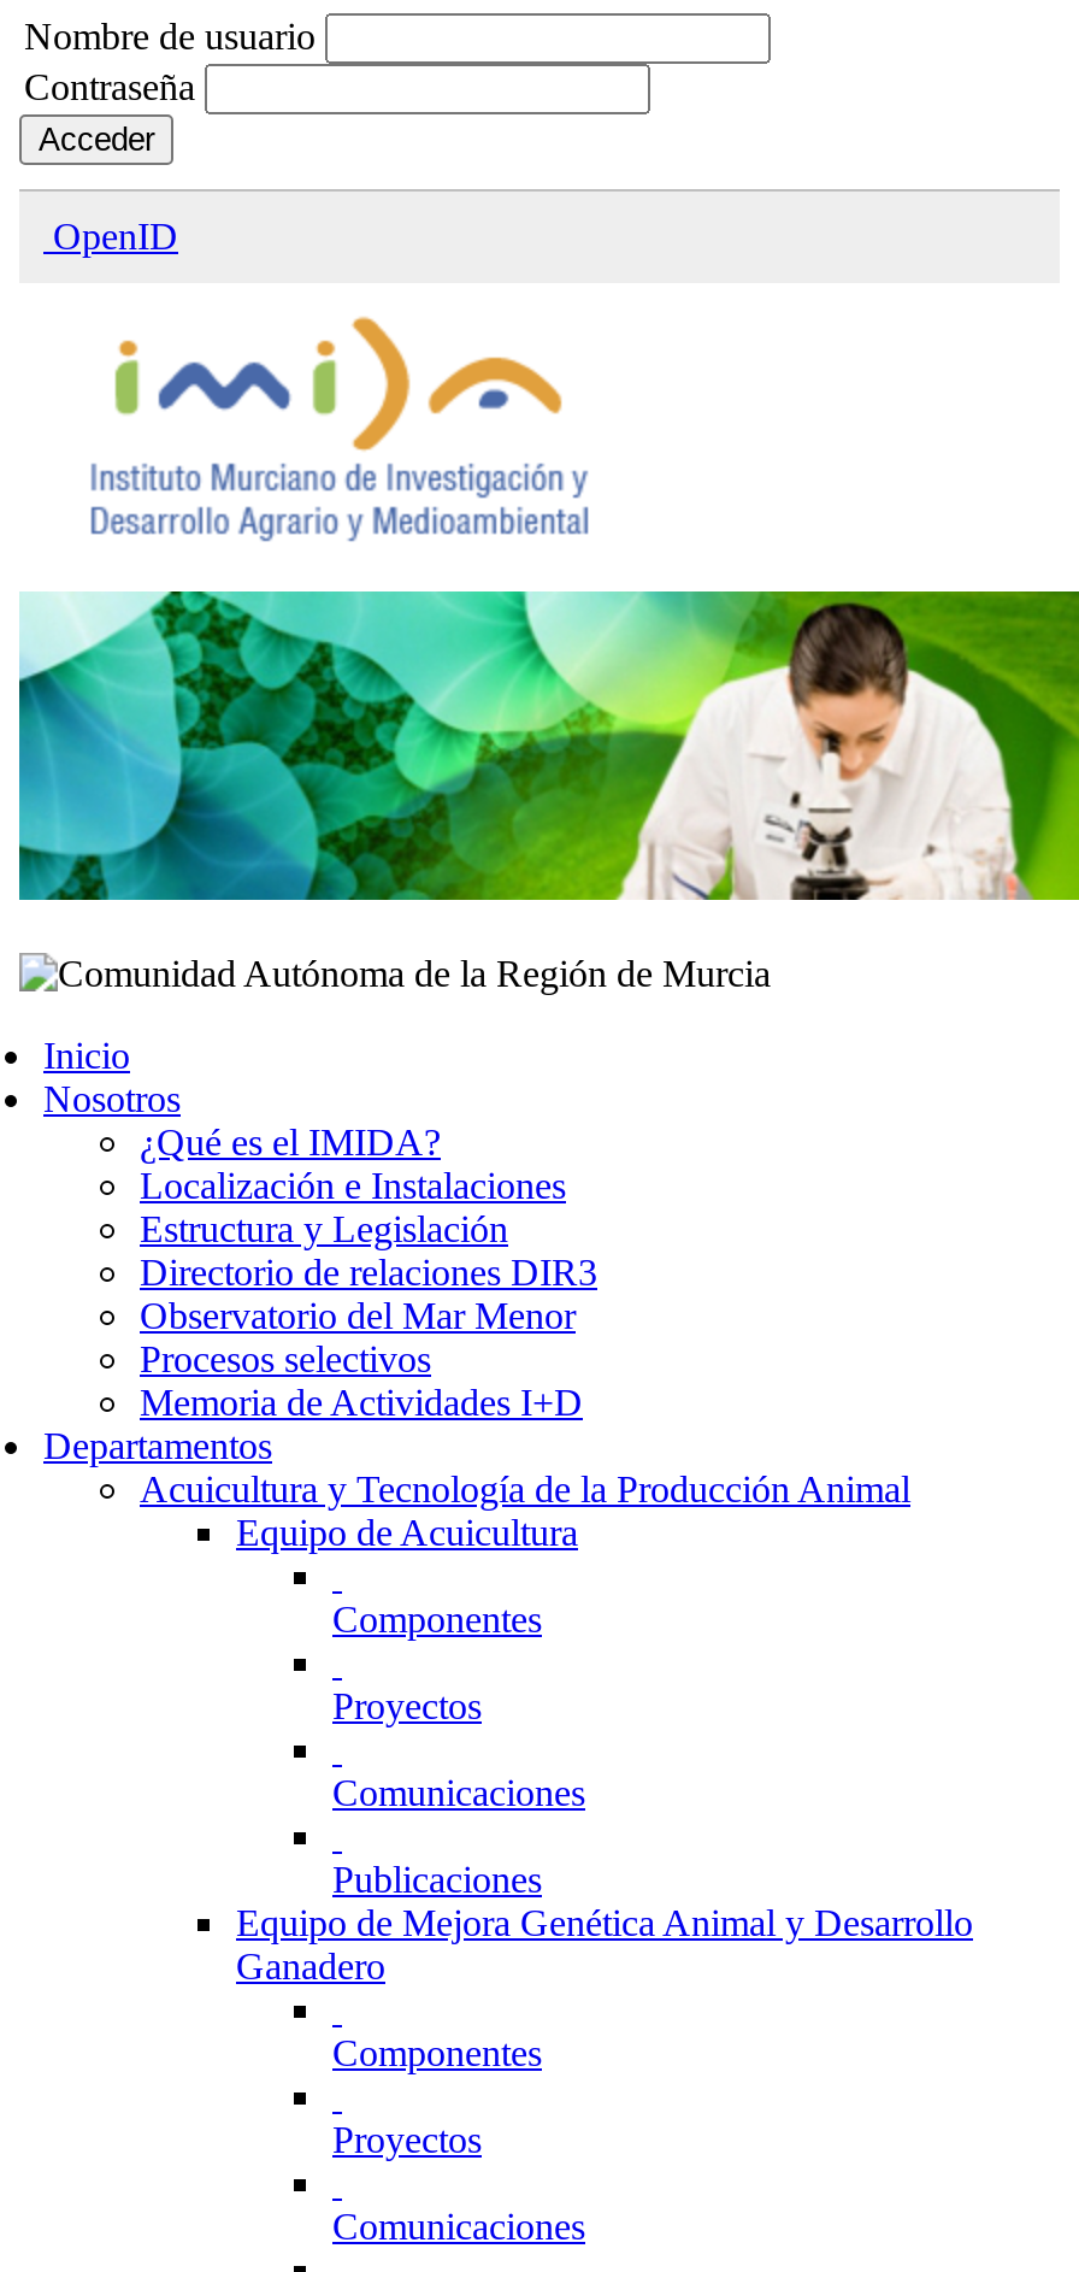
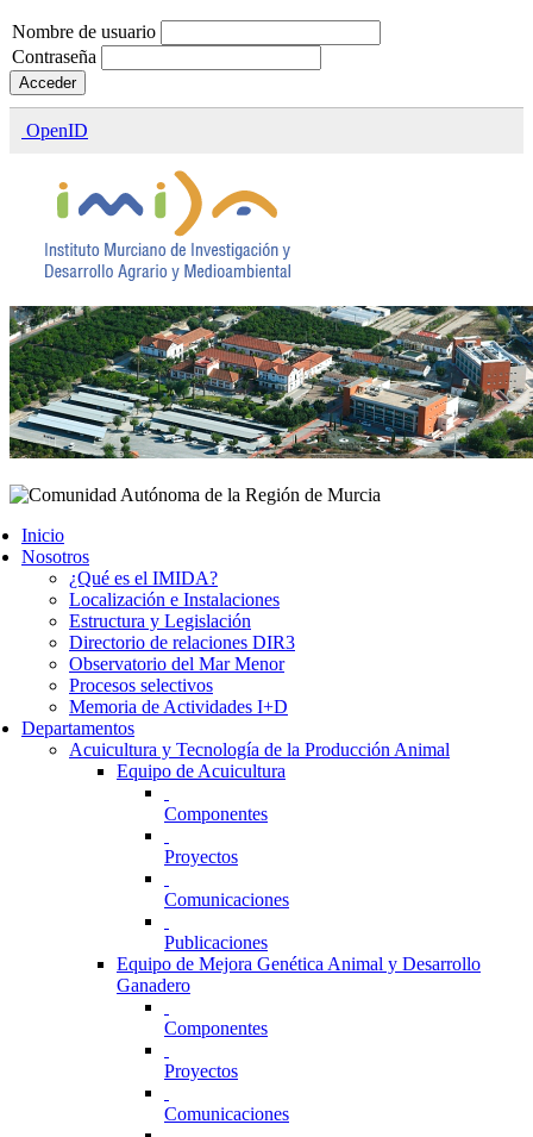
- [image]
+ [image]
